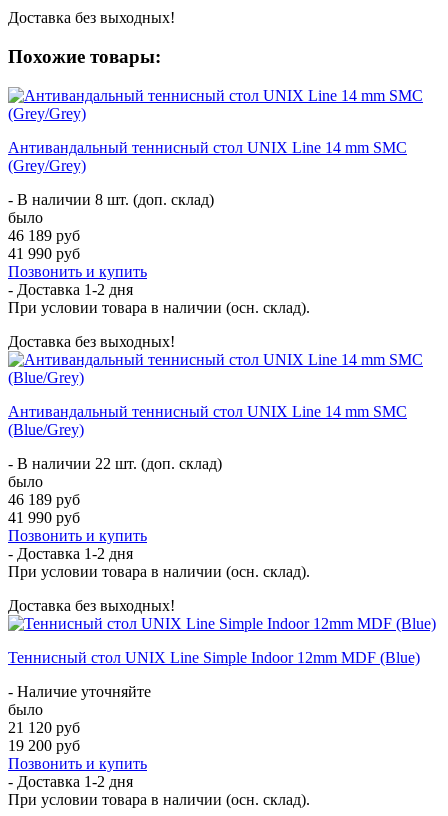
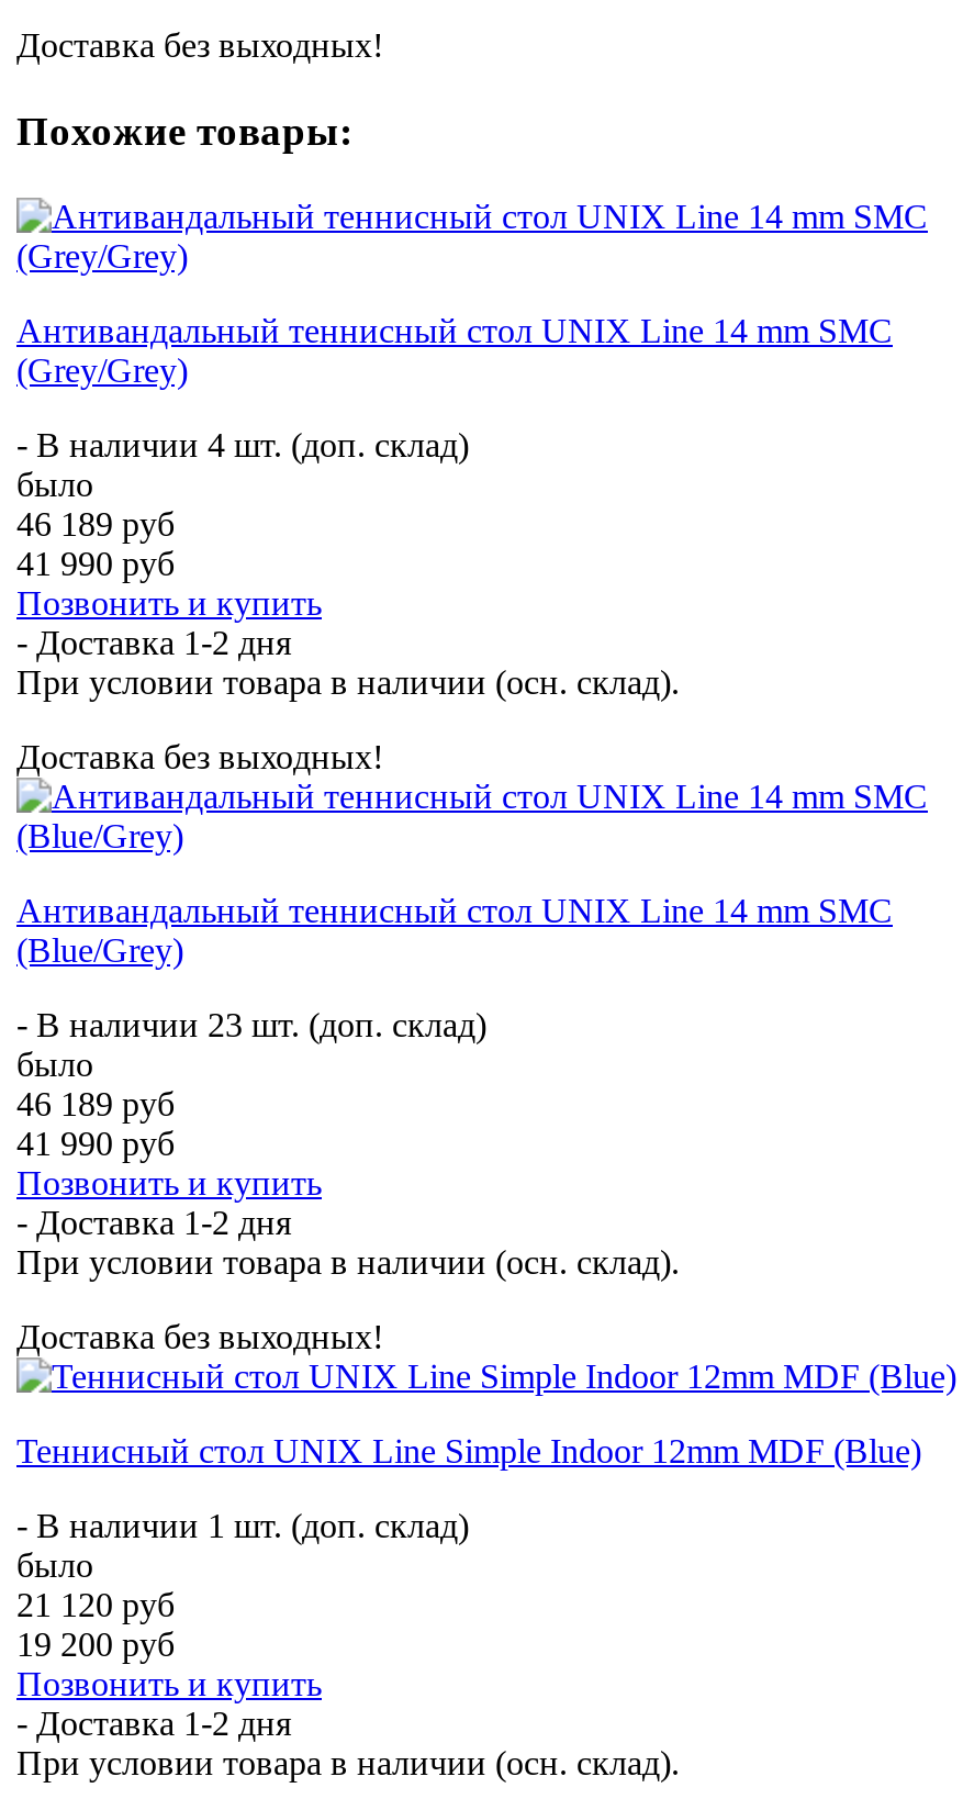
- - В наличии 8 шт. (доп. склад)
+ - В наличии 4 шт. (доп. склад)

- - В наличии 22 шт. (доп. склад)
+ - В наличии 23 шт. (доп. склад)

- - Наличие уточняйте
+ - В наличии 1 шт. (доп. склад)
